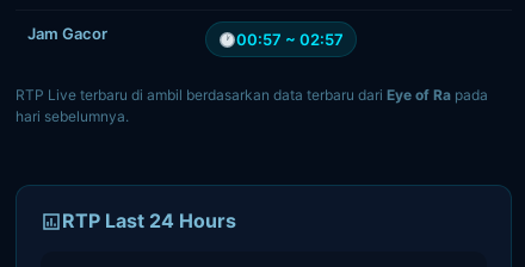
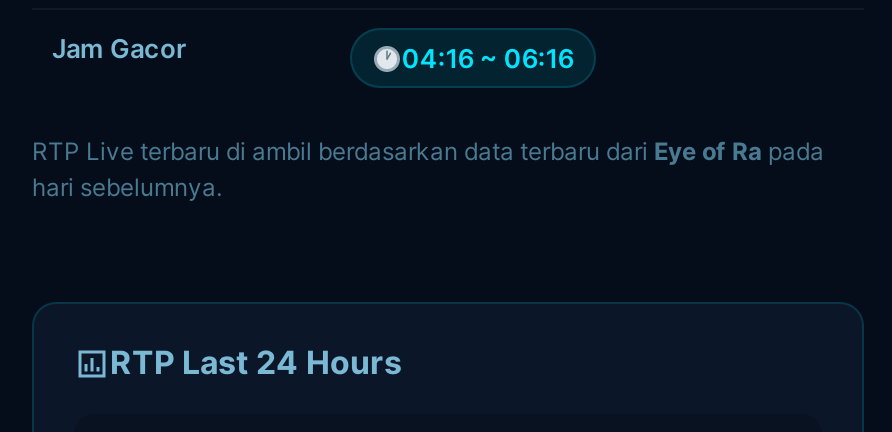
- 00:57 ~ 02:57
+ 04:16 ~ 06:16
